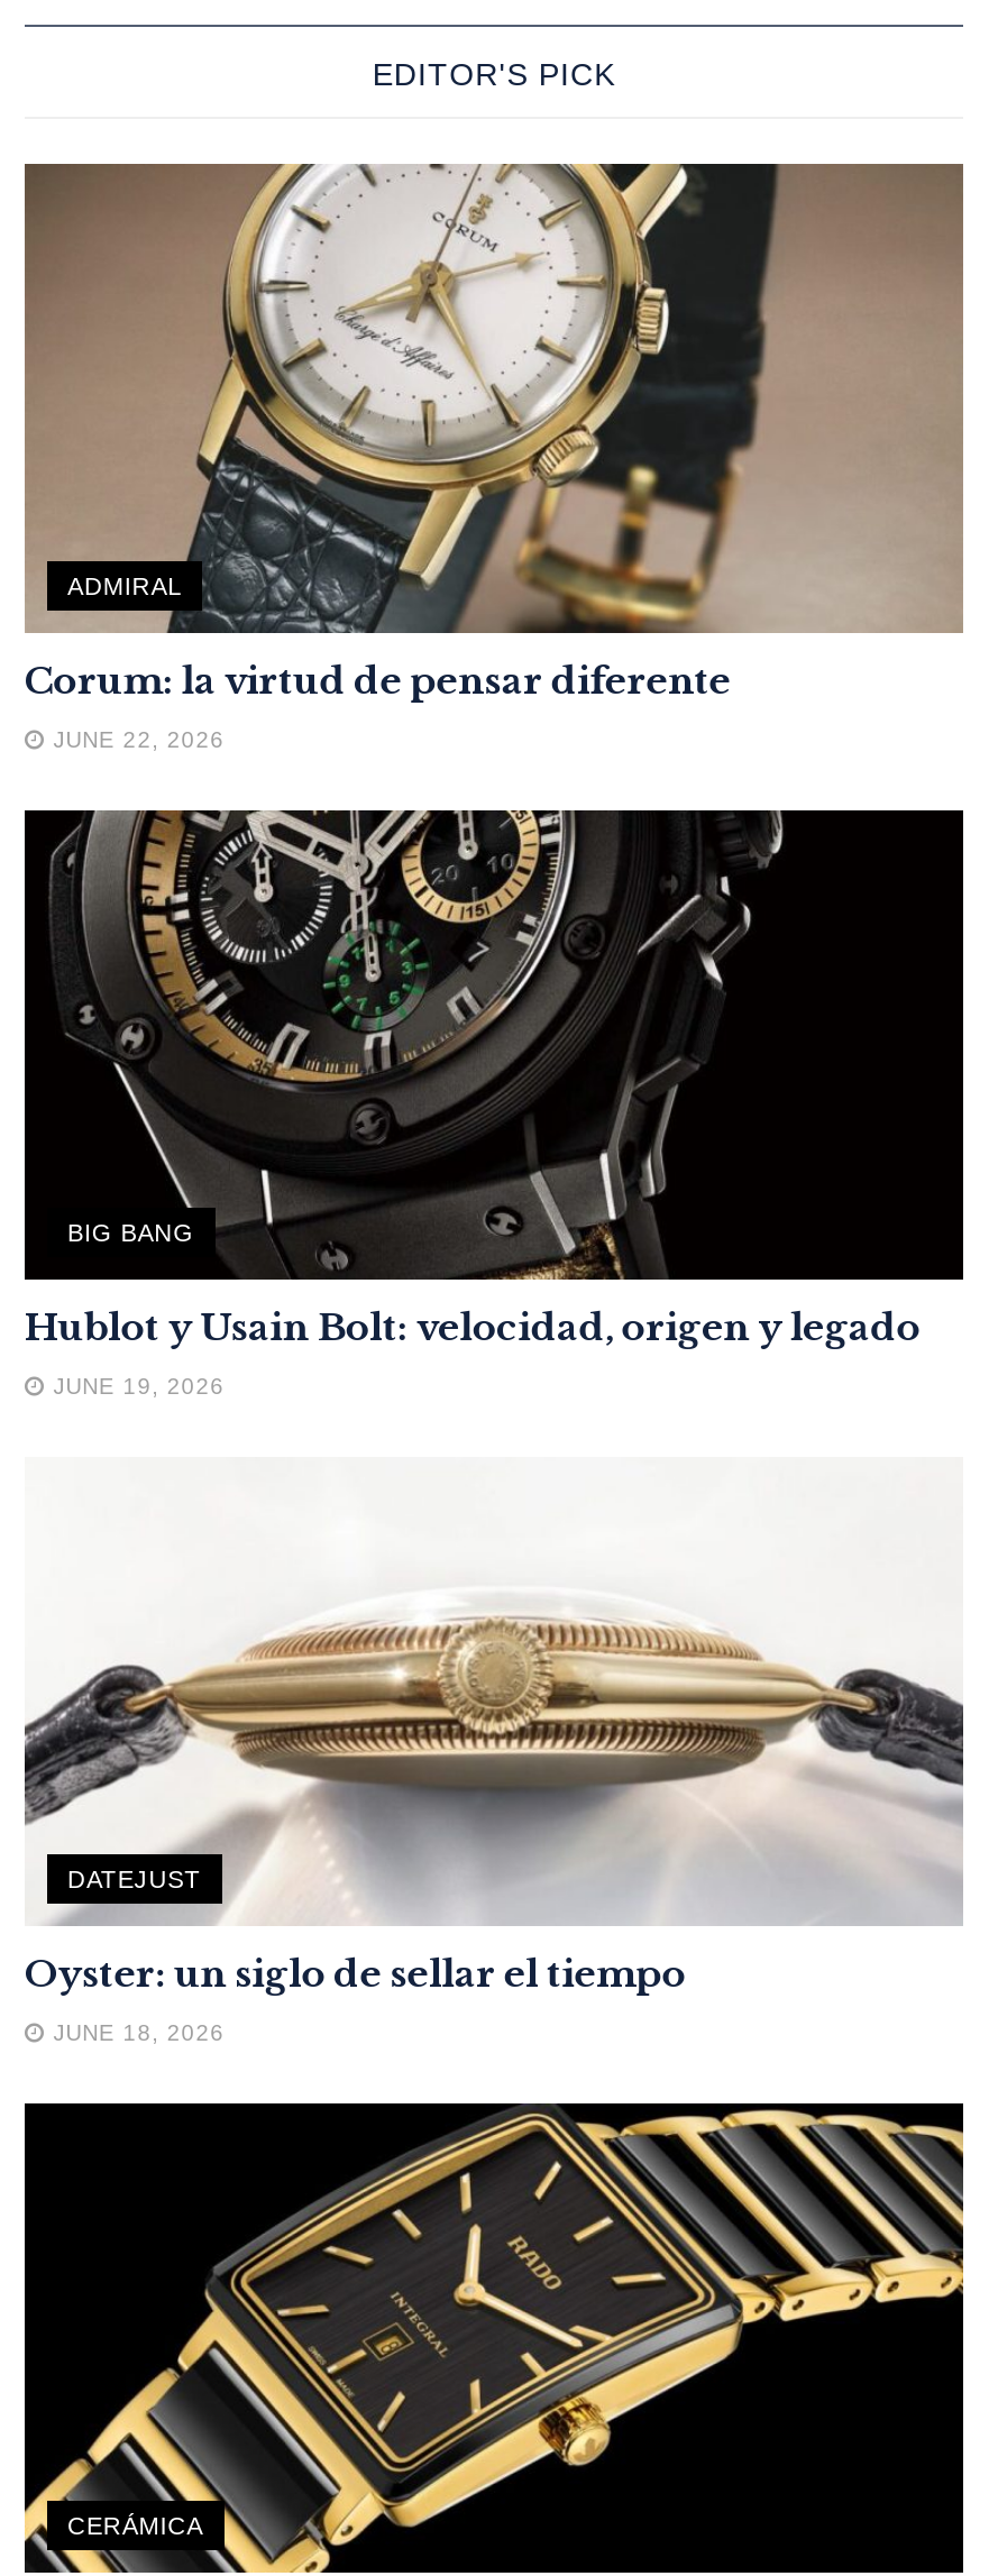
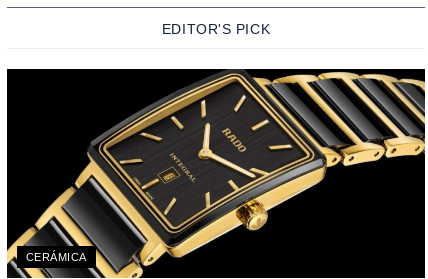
- [image]
- ADMIRAL
- Corum: la virtud de pensar diferente
- JUNE 22, 2026

- [image]
- BIG BANG
- Hublot y Usain Bolt: velocidad, origen y legado
- JUNE 19, 2026

- [image]
- DATEJUST
- Oyster: un siglo de sellar el tiempo
- JUNE 18, 2026
